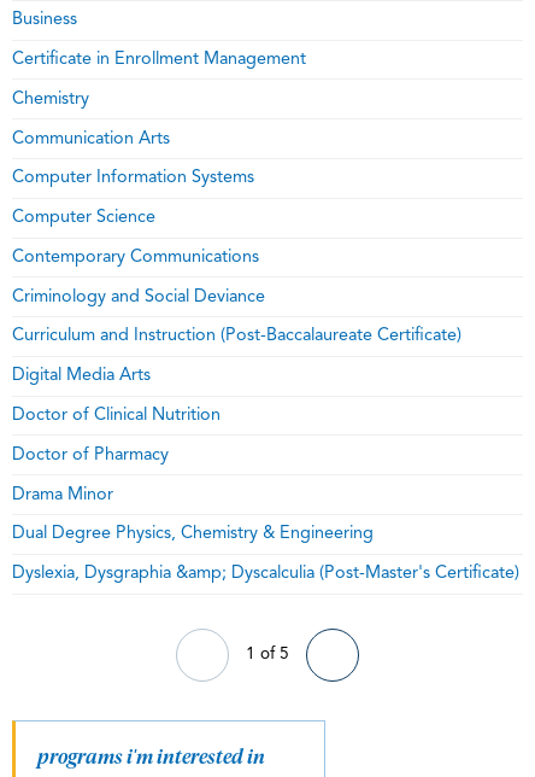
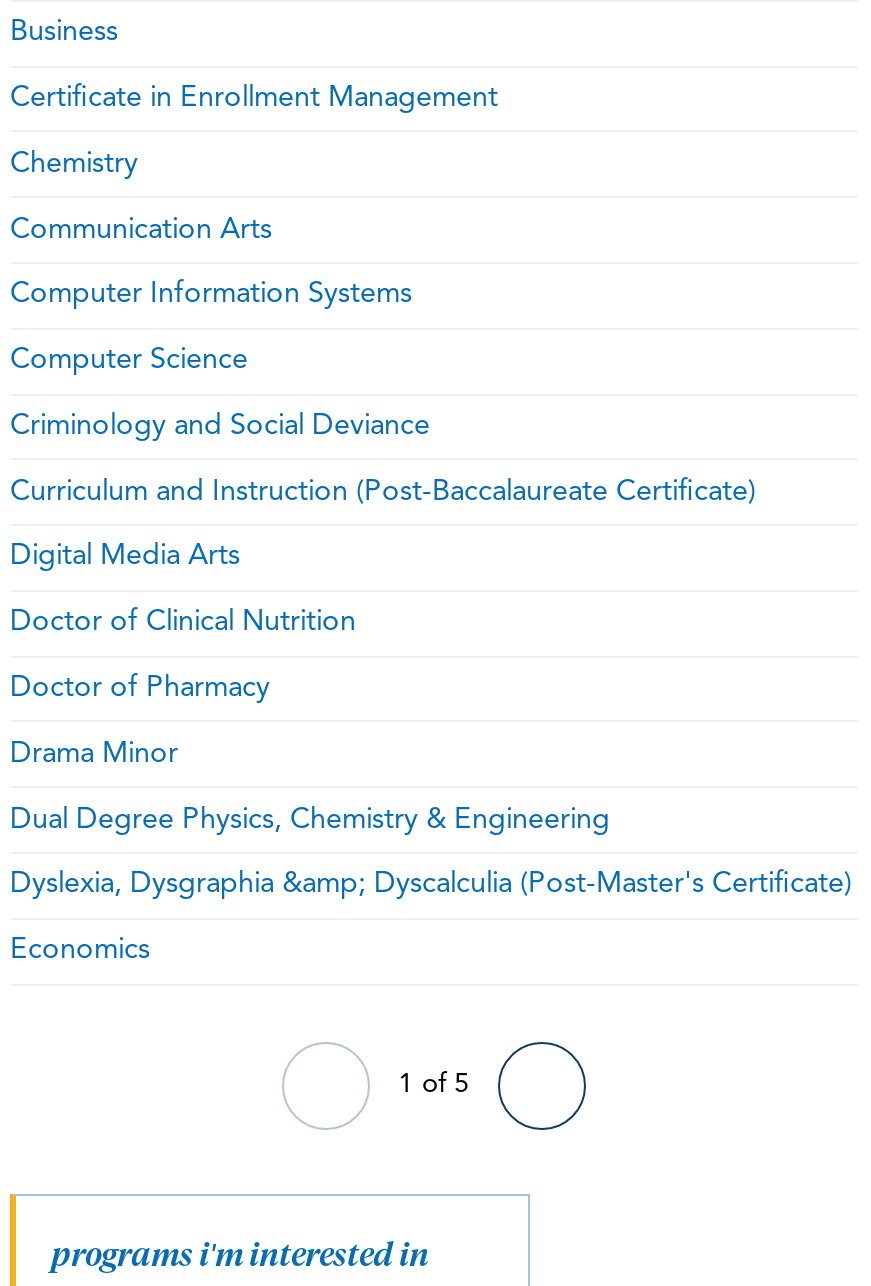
- Contemporary Communications

moved up: Criminology and Social Deviance | Curriculum and Instruction (Post-Baccalaureate Certificate) | Digital Media Arts | Doctor of Clinical Nutrition | Doctor of Pharmacy | Drama Minor | Dual Degree Physics, Chemistry & Engineering | Dyslexia, Dysgraphia &amp; Dyscalculia (Post-Master's Certificate)

+ Economics
